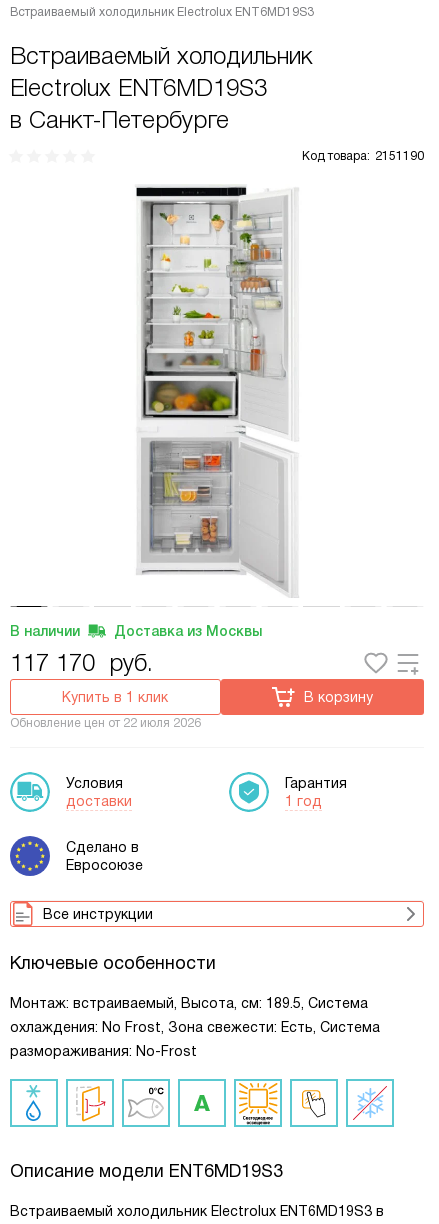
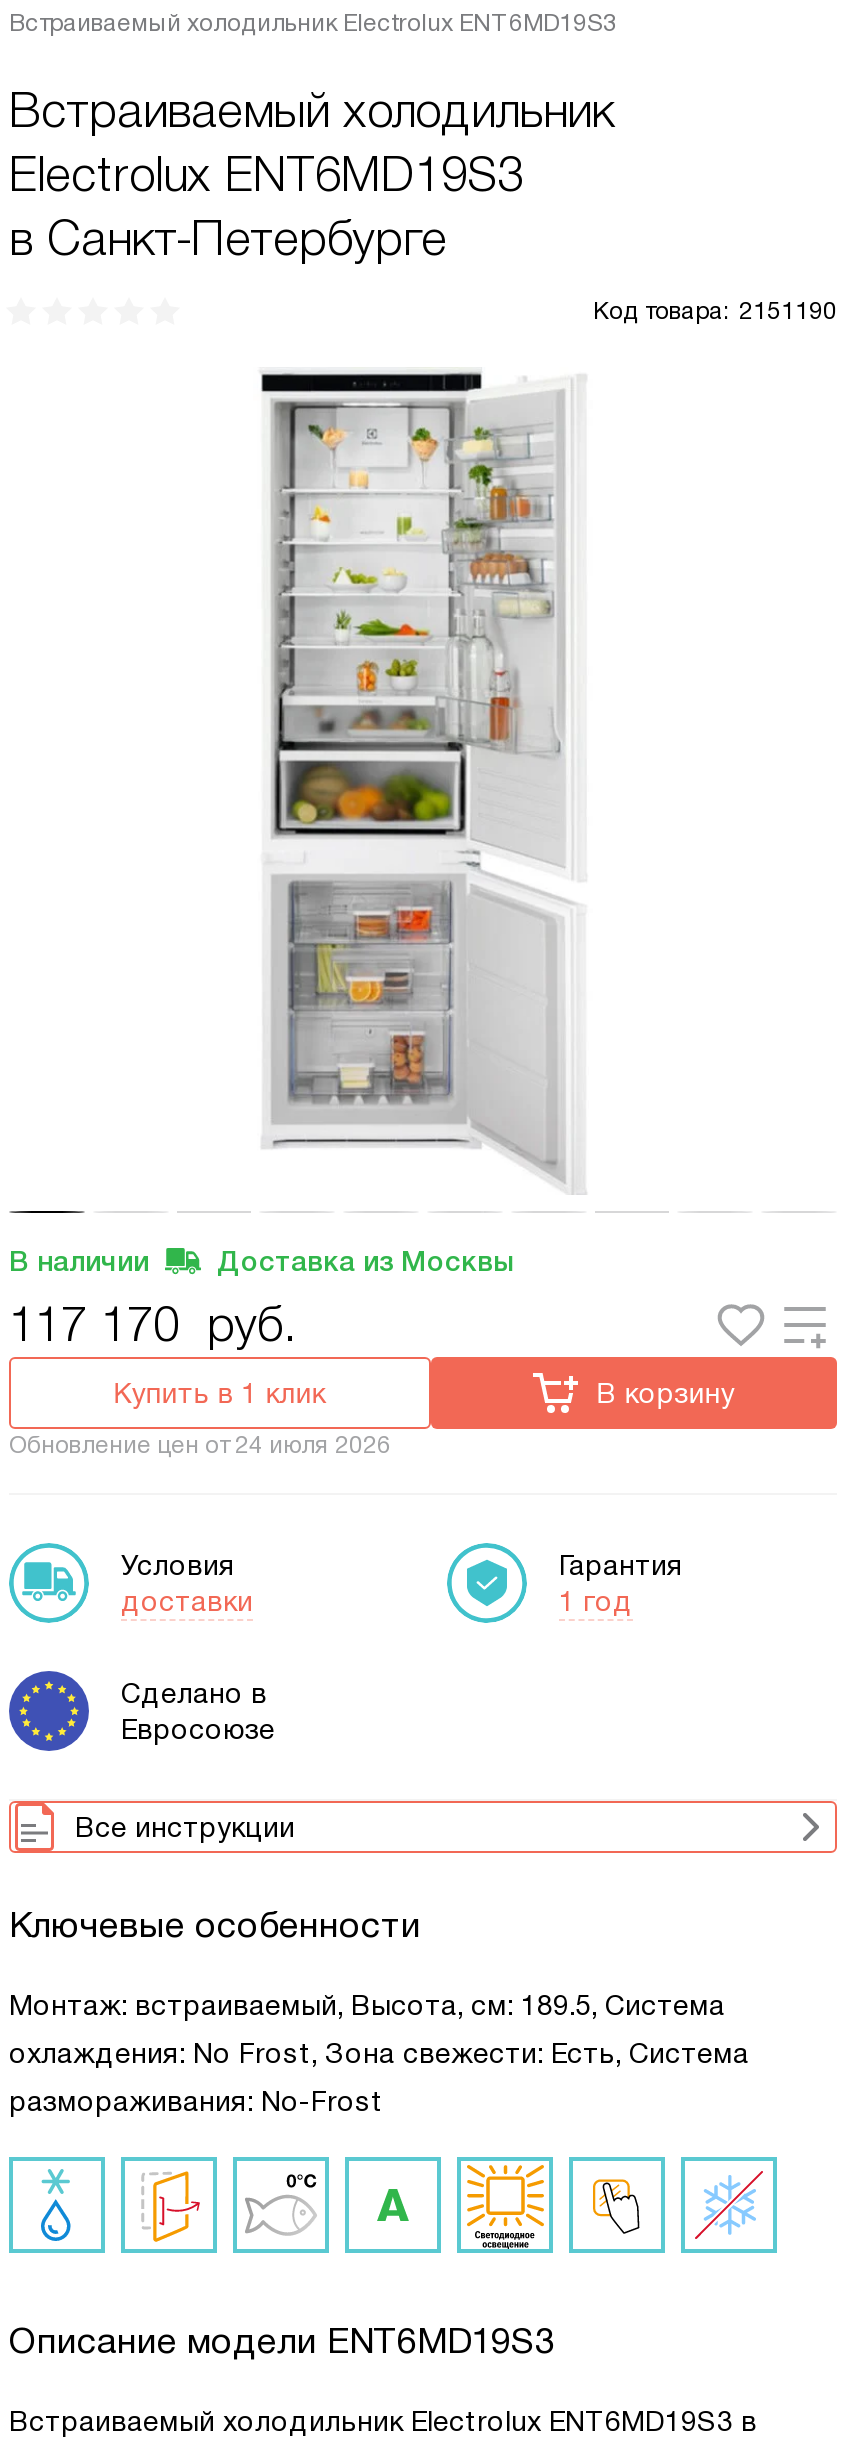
- Обновление цен от 22 июля 2026
+ Обновление цен от 24 июля 2026
